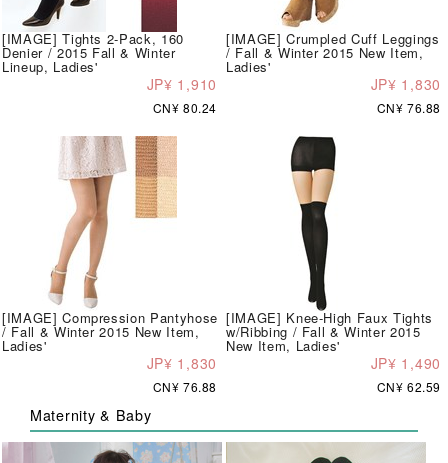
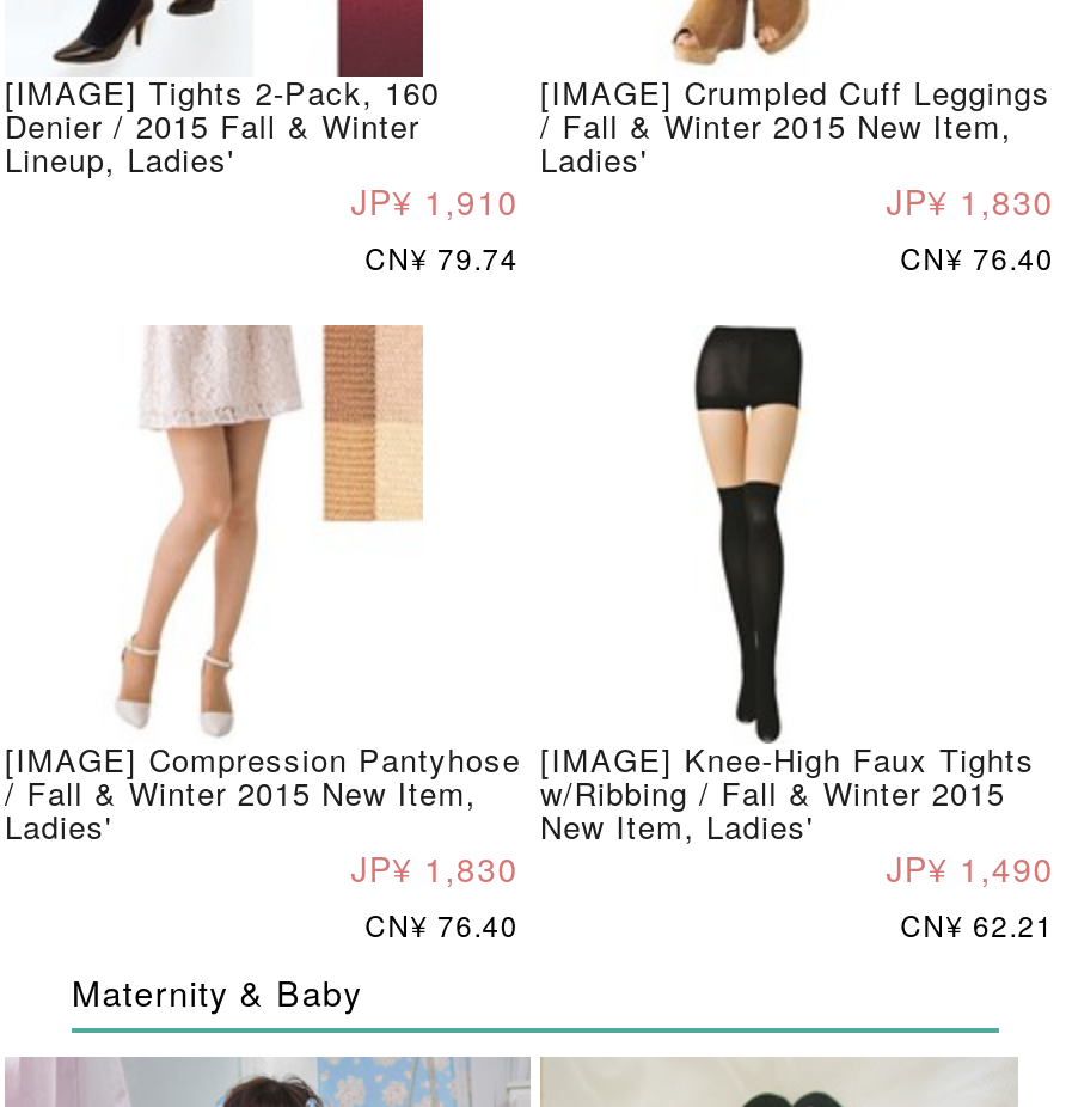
- CN¥ 80.24
+ CN¥ 79.74

- CN¥ 76.88
+ CN¥ 76.40

- CN¥ 76.88
+ CN¥ 76.40

- CN¥ 62.59
+ CN¥ 62.21
